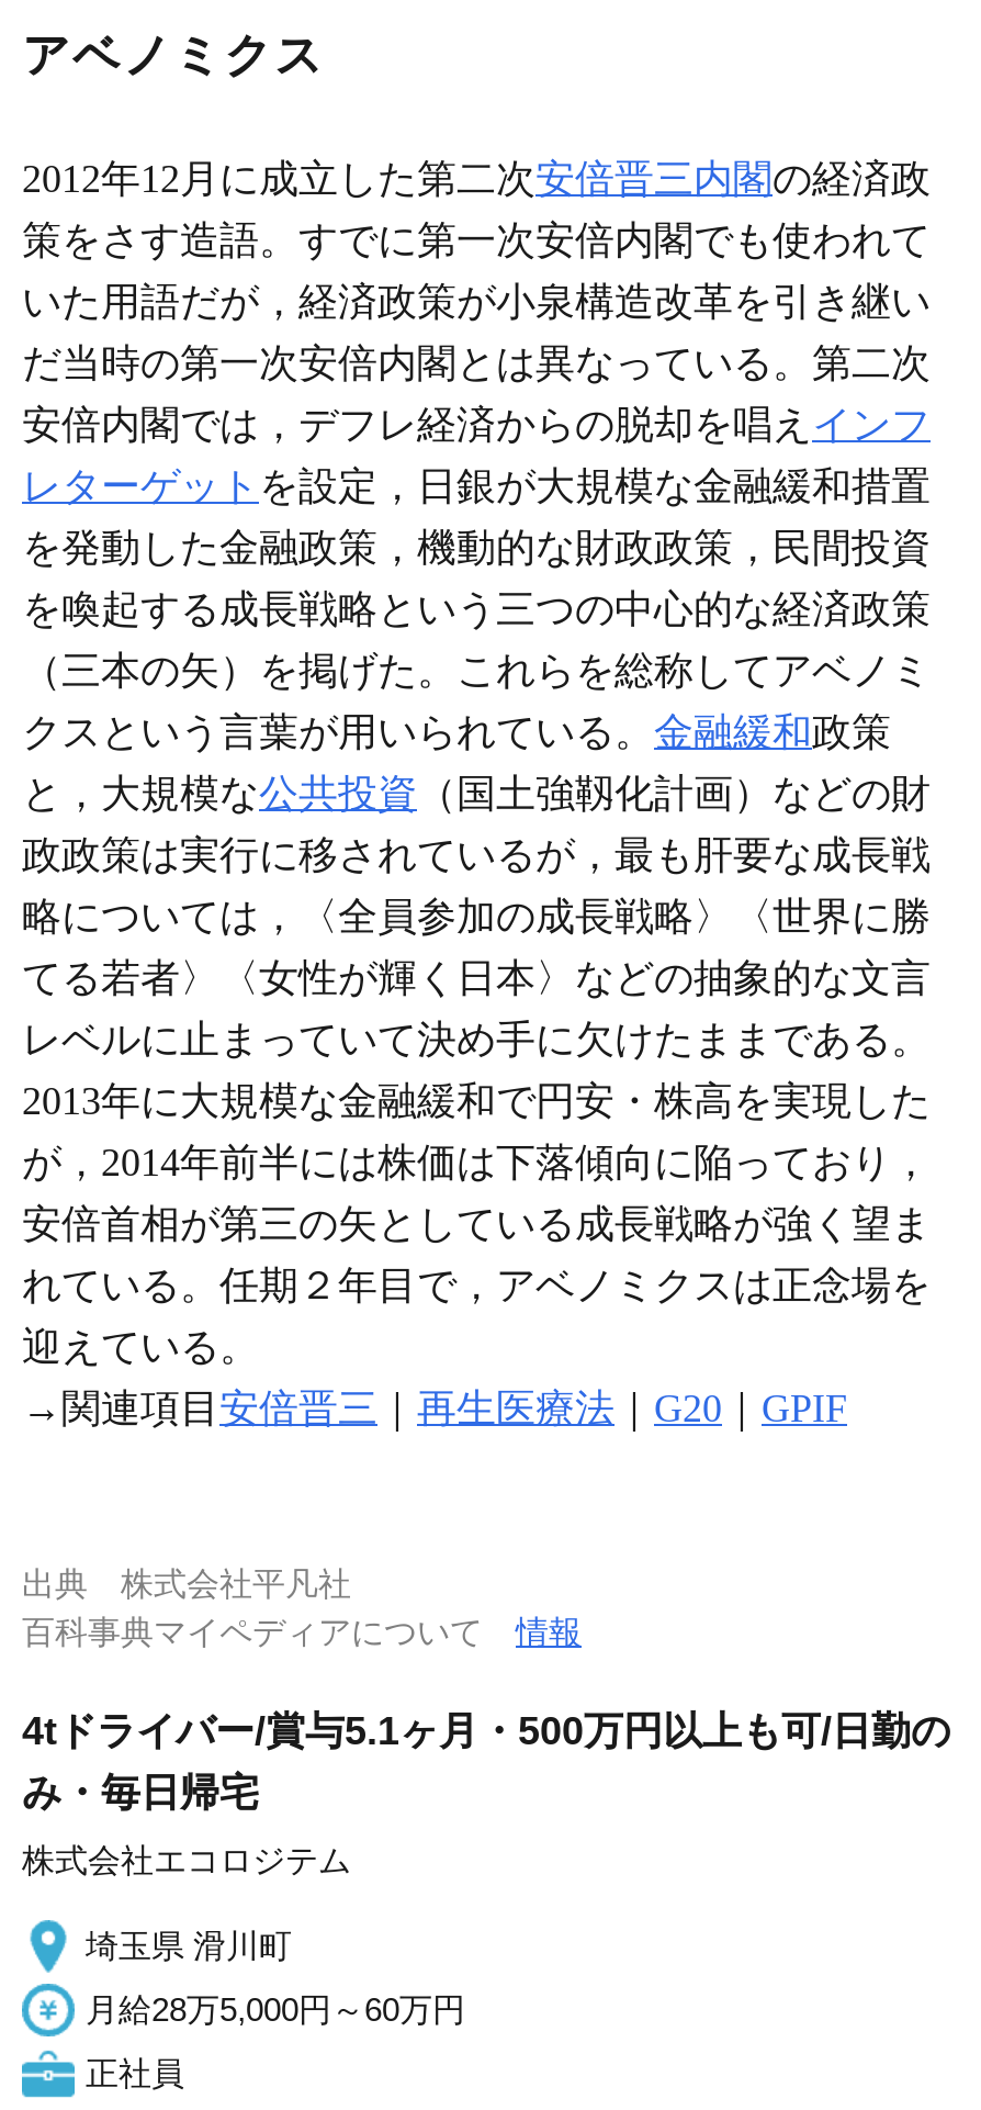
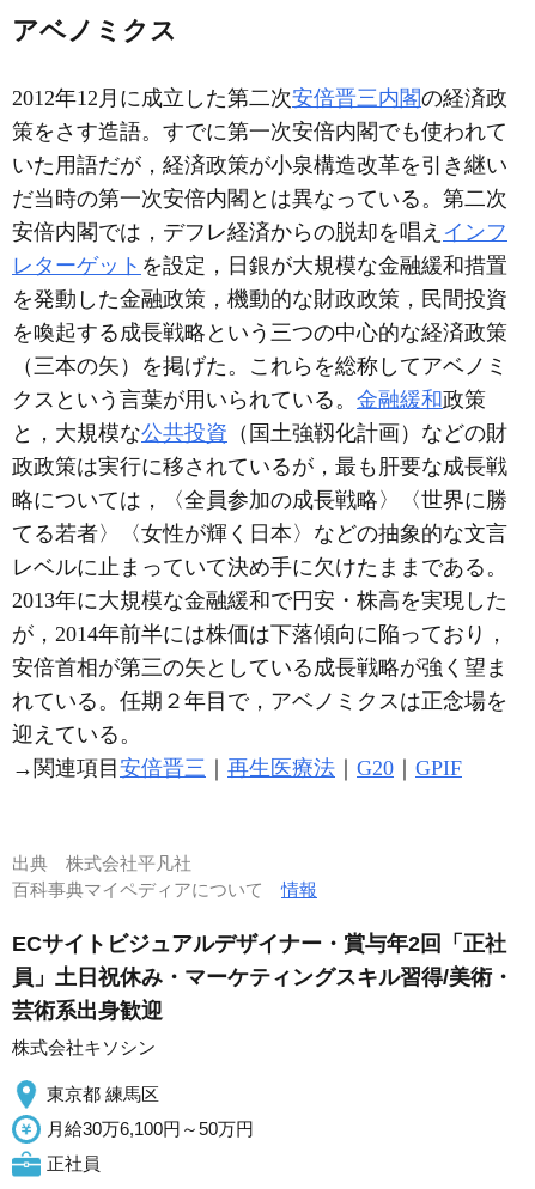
- 4tドライバー/賞与5.1ヶ月・500万円以上も可/日勤の
- み・毎日帰宅
+ ECサイトビジュアルデザイナー・賞与年2回「正社
+ 員」土日祝休み・マーケティングスキル習得/美術・
+ 芸術系出身歓迎

- 株式会社エコロジテム
+ 株式会社キソシン

- 埼玉県 滑川町
+ 東京都 練馬区

- 月給28万5,000円～60万円
+ 月給30万6,100円～50万円
